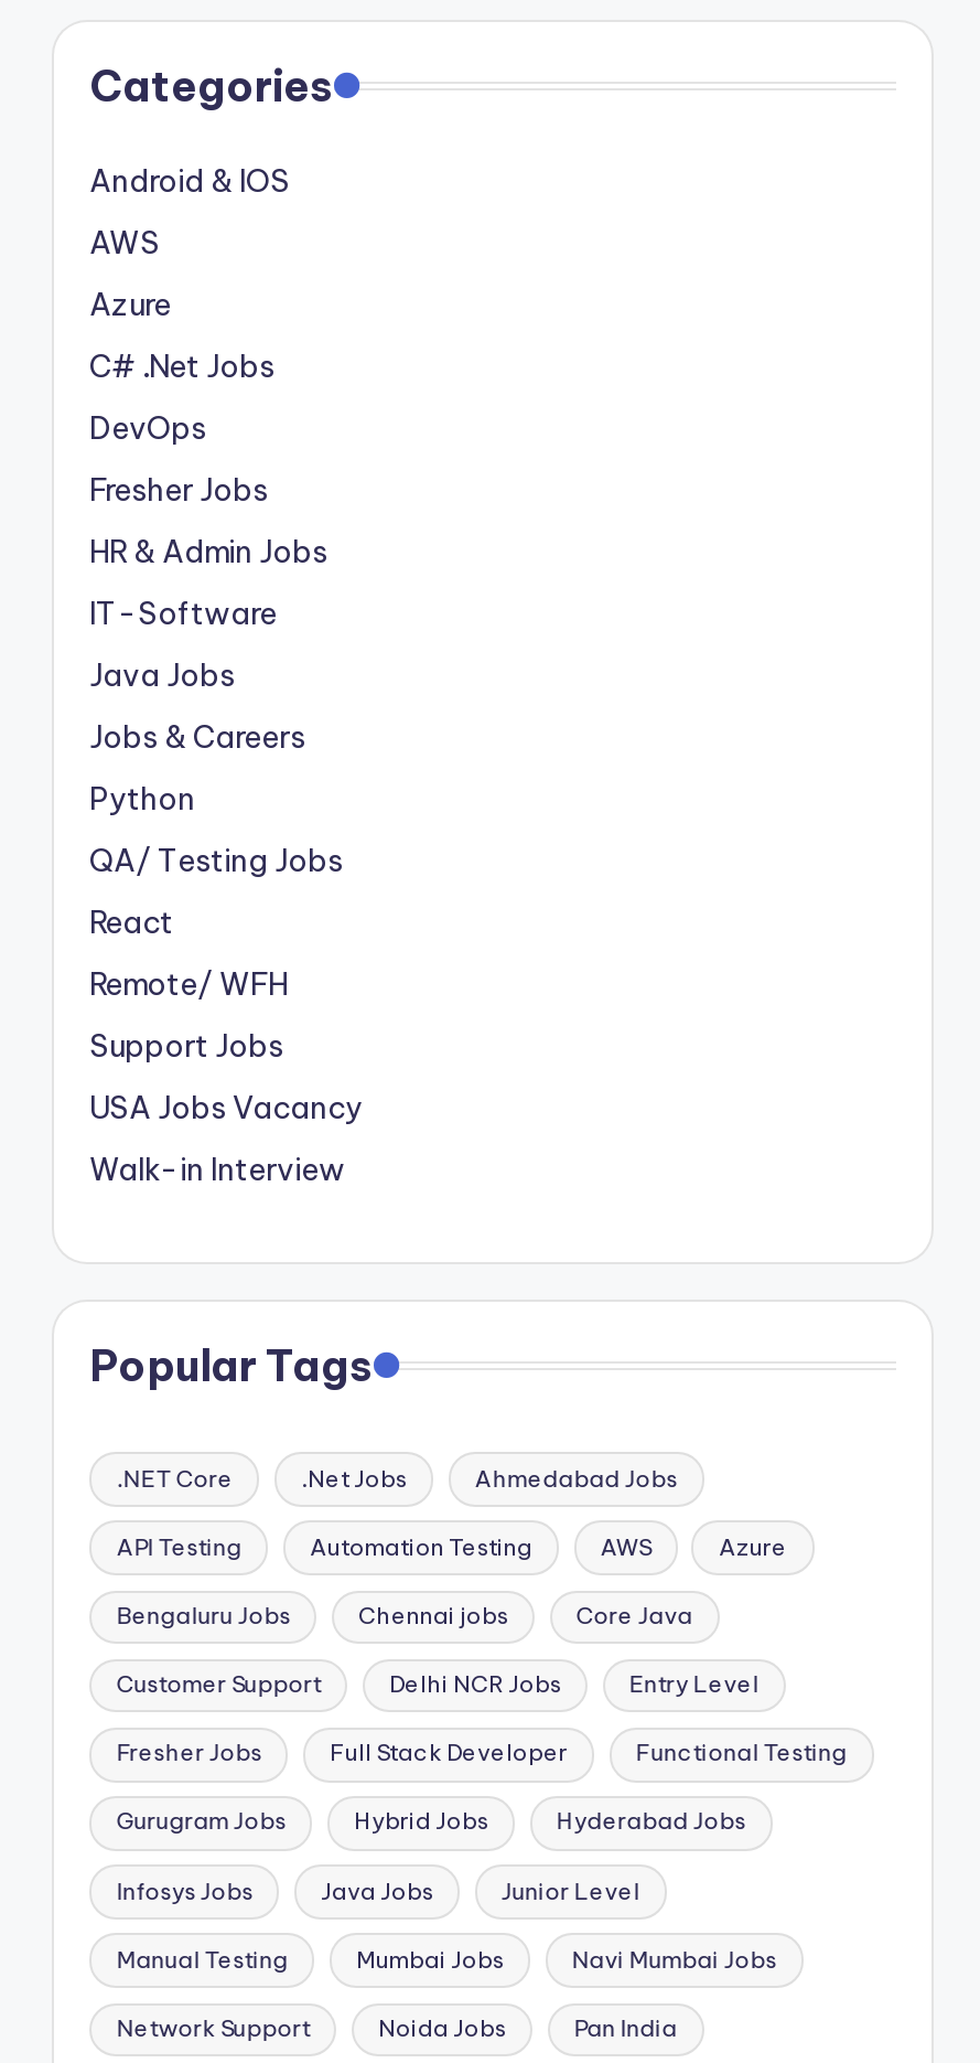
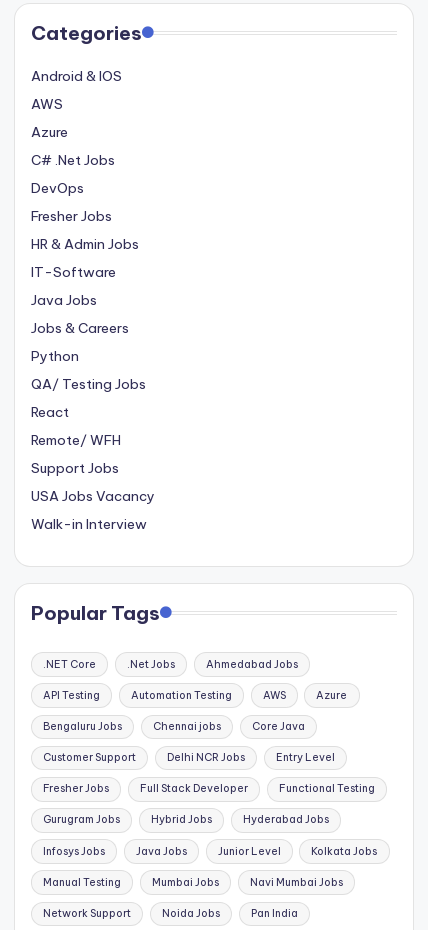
+ Kolkata Jobs
